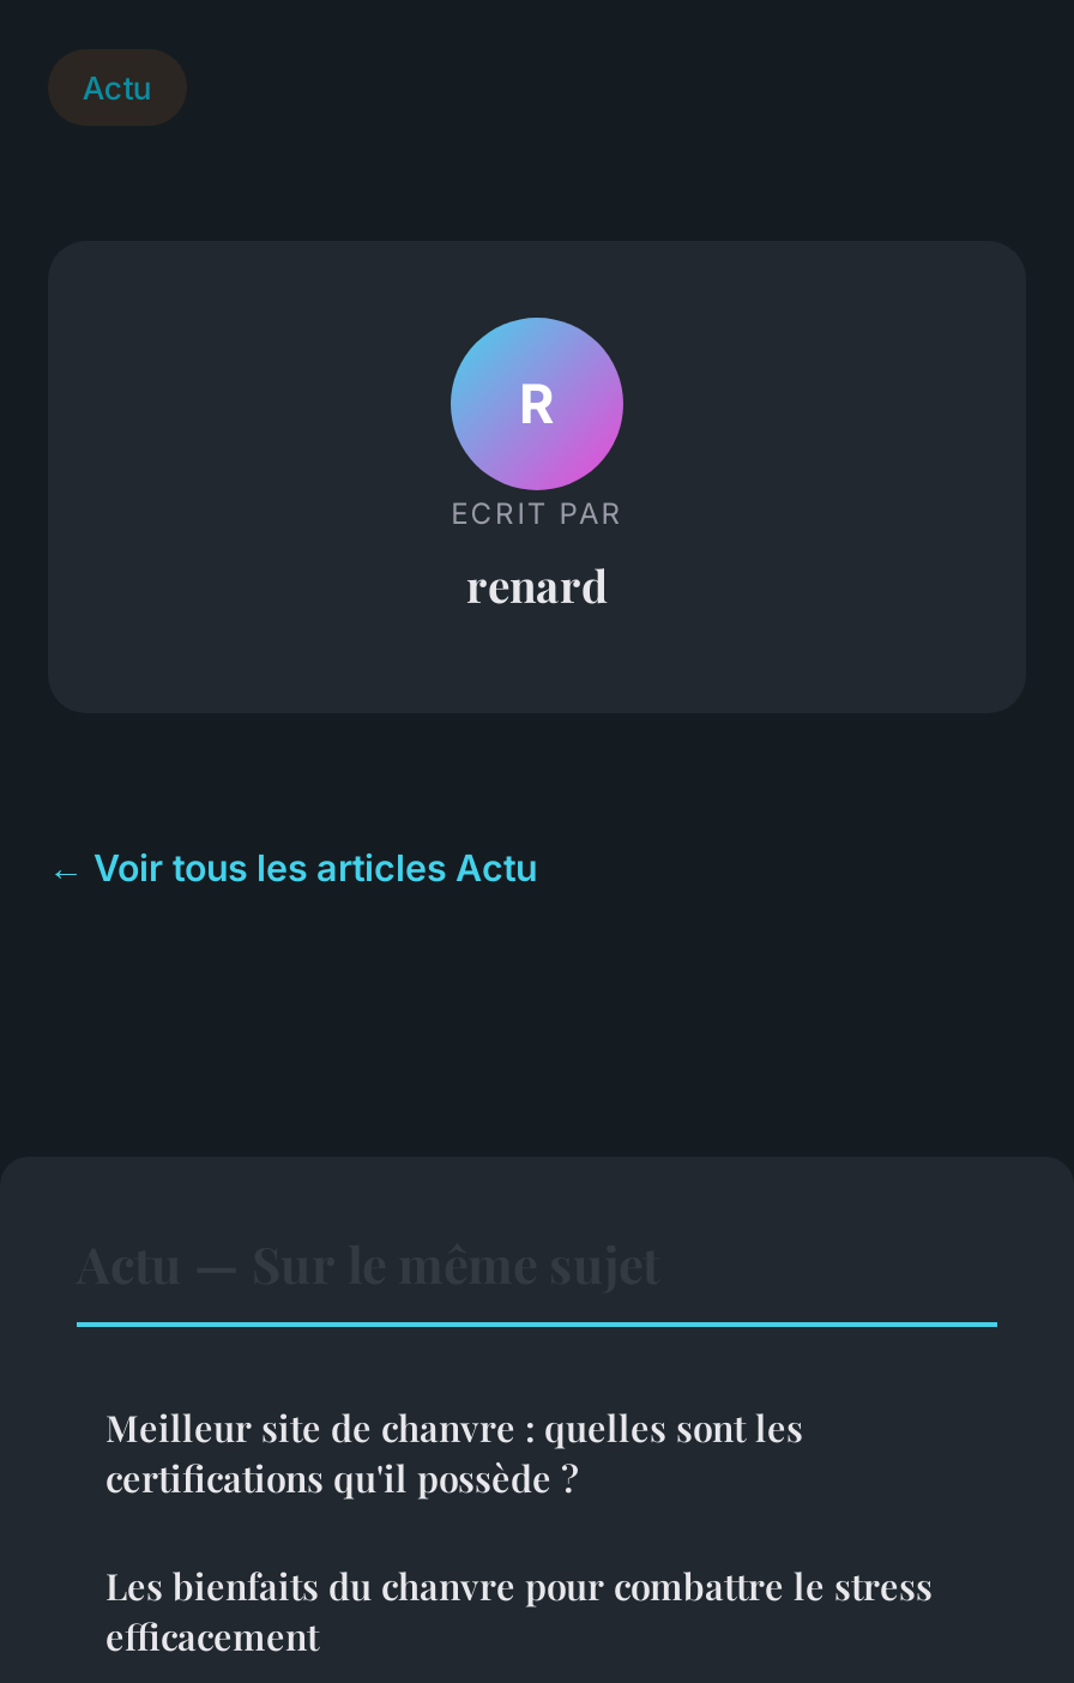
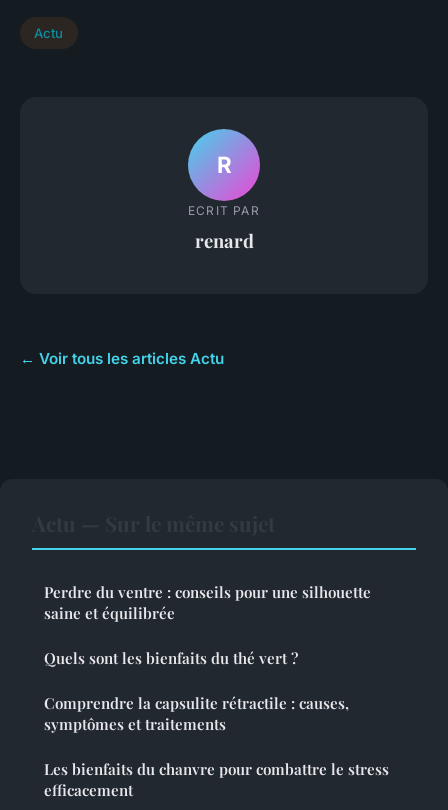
- Meilleur site de chanvre : quelles sont les
- certifications qu'il possède ?
+ Perdre du ventre : conseils pour une silhouette
+ saine et équilibrée
+ Quels sont les bienfaits du thé vert ?
+ Comprendre la capsulite rétractile : causes,
+ symptômes et traitements
